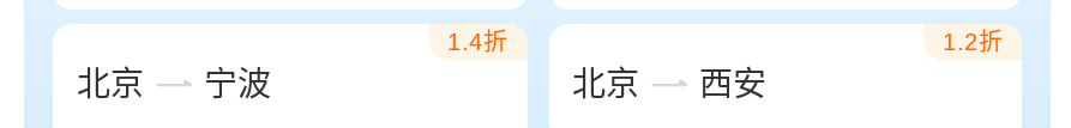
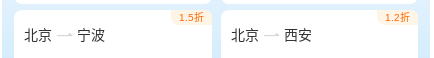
- 1.4折
+ 1.5折
